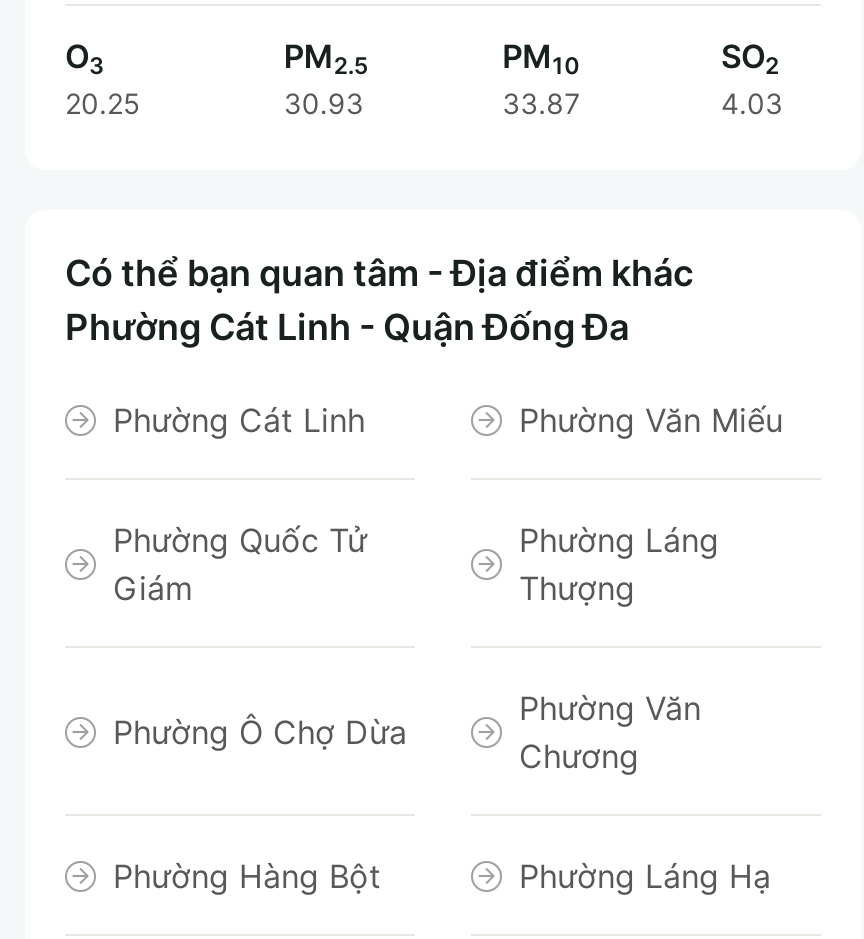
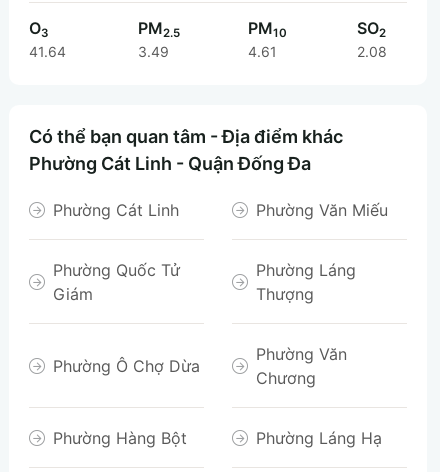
- 20.25
+ 41.64

- 30.93
+ 3.49

- 33.87
+ 4.61

- 4.03
+ 2.08
